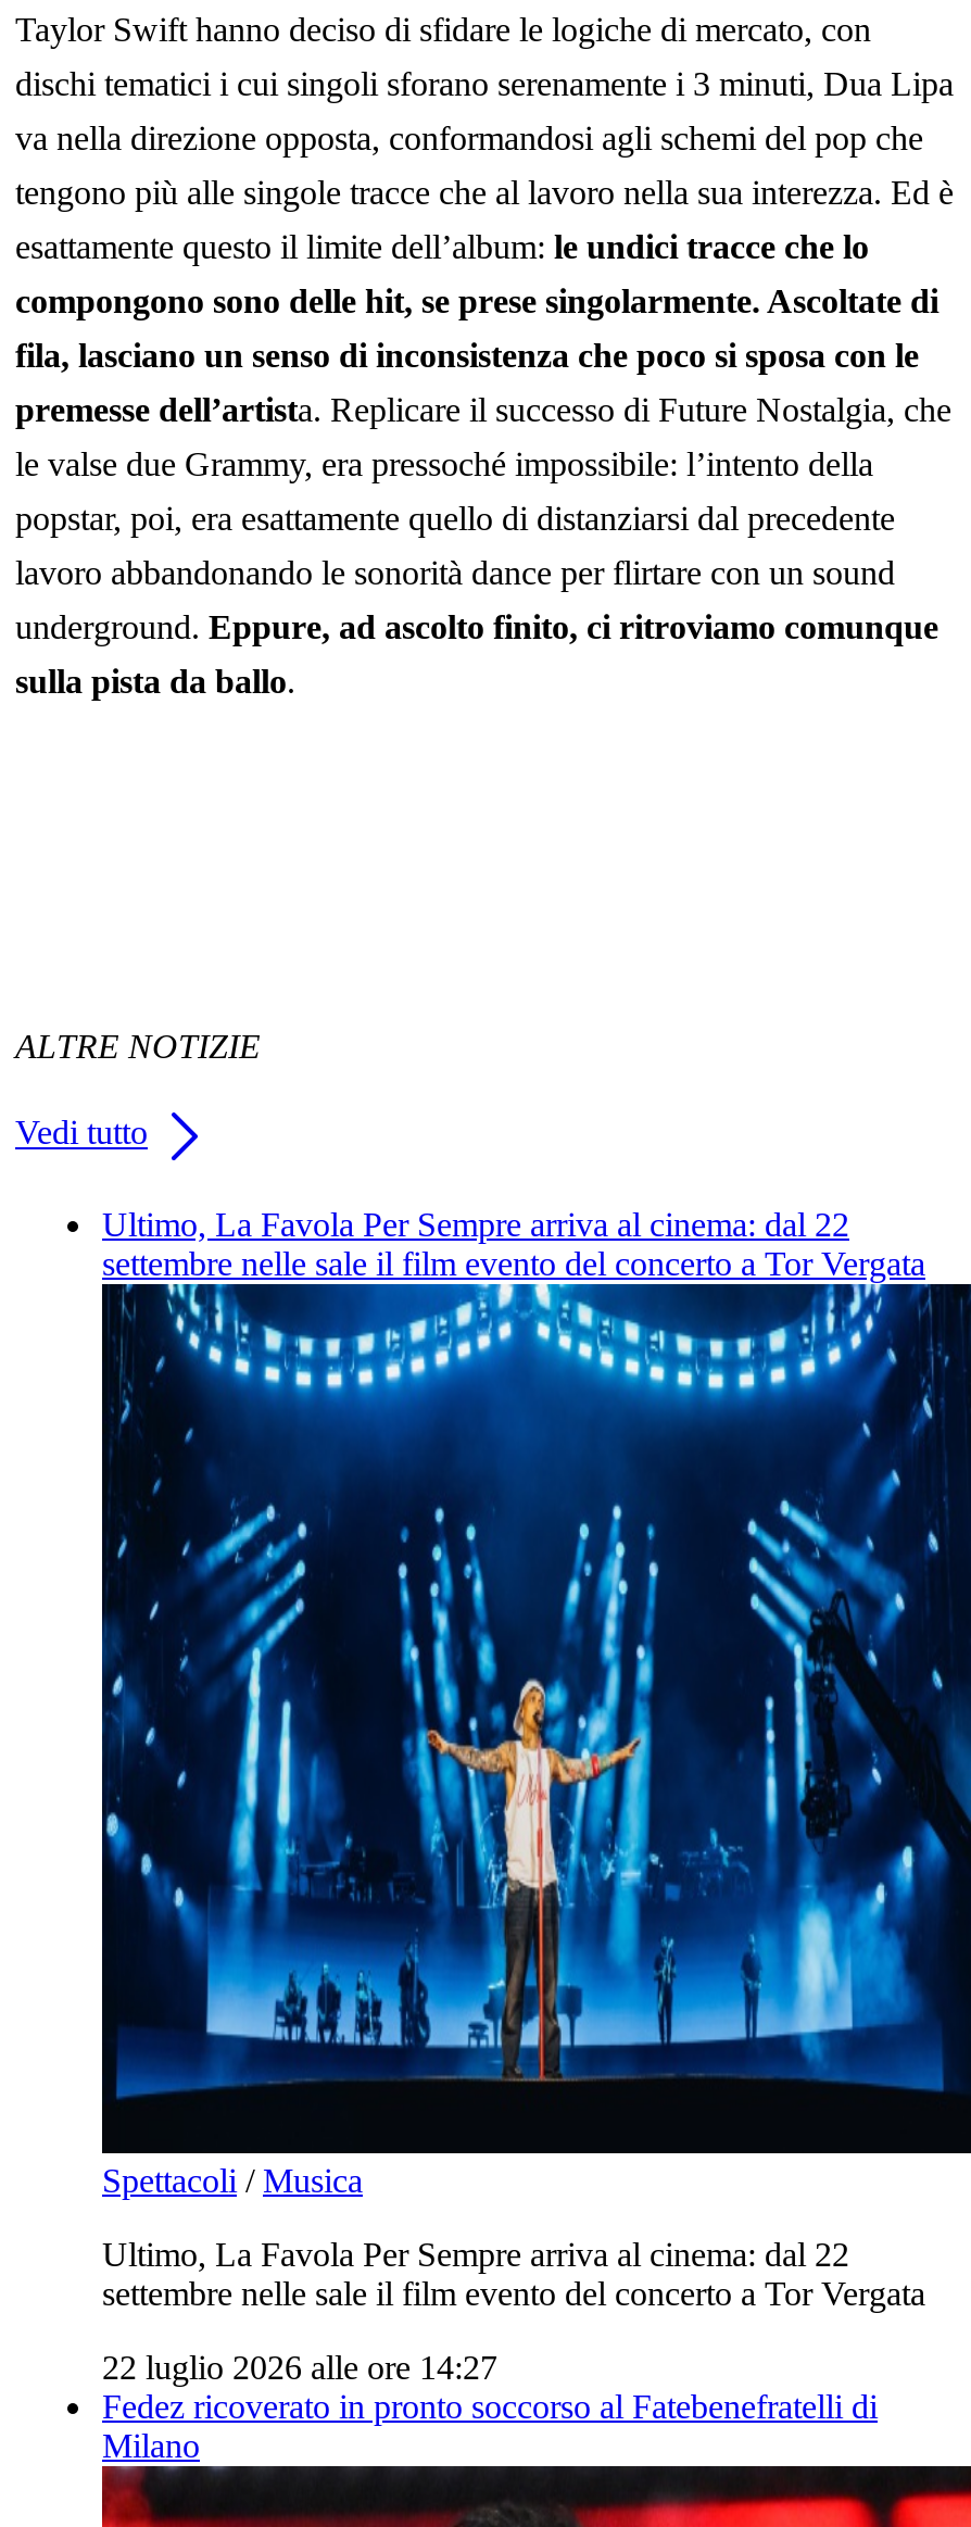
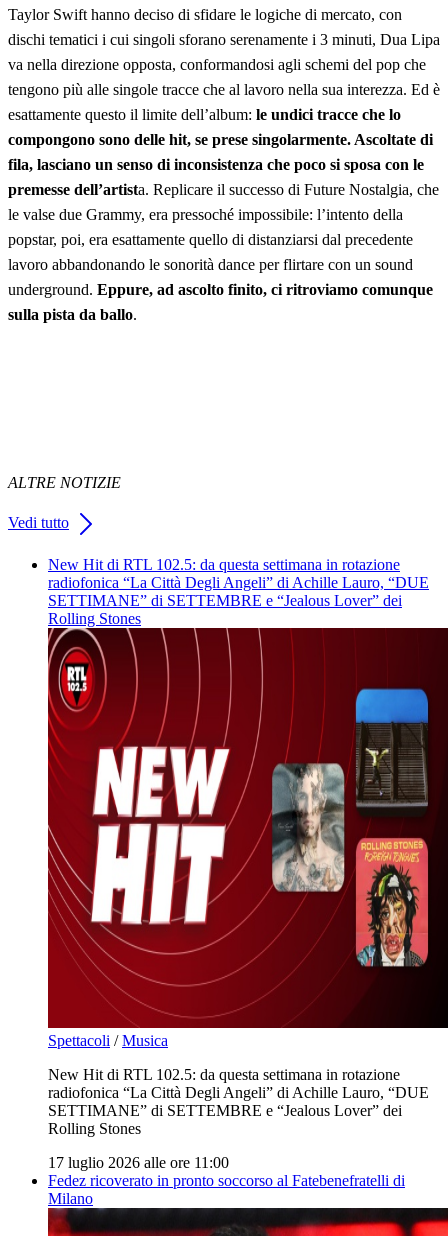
- Ultimo, La Favola Per Sempre arriva al cinema: dal 22
- settembre nelle sale il film evento del concerto a Tor Vergata
+ New Hit di RTL 102.5: da questa settimana in rotazione
+ radiofonica “La Città Degli Angeli” di Achille Lauro, “DUE
+ SETTIMANE” di SETTEMBRE e “Jealous Lover” dei
+ Rolling Stones

- [image]
+ [image]

- Ultimo, La Favola Per Sempre arriva al cinema: dal 22
- settembre nelle sale il film evento del concerto a Tor Vergata
+ New Hit di RTL 102.5: da questa settimana in rotazione
+ radiofonica “La Città Degli Angeli” di Achille Lauro, “DUE
+ SETTIMANE” di SETTEMBRE e “Jealous Lover” dei
+ Rolling Stones

- 22 luglio 2026 alle ore 14:27
+ 17 luglio 2026 alle ore 11:00
